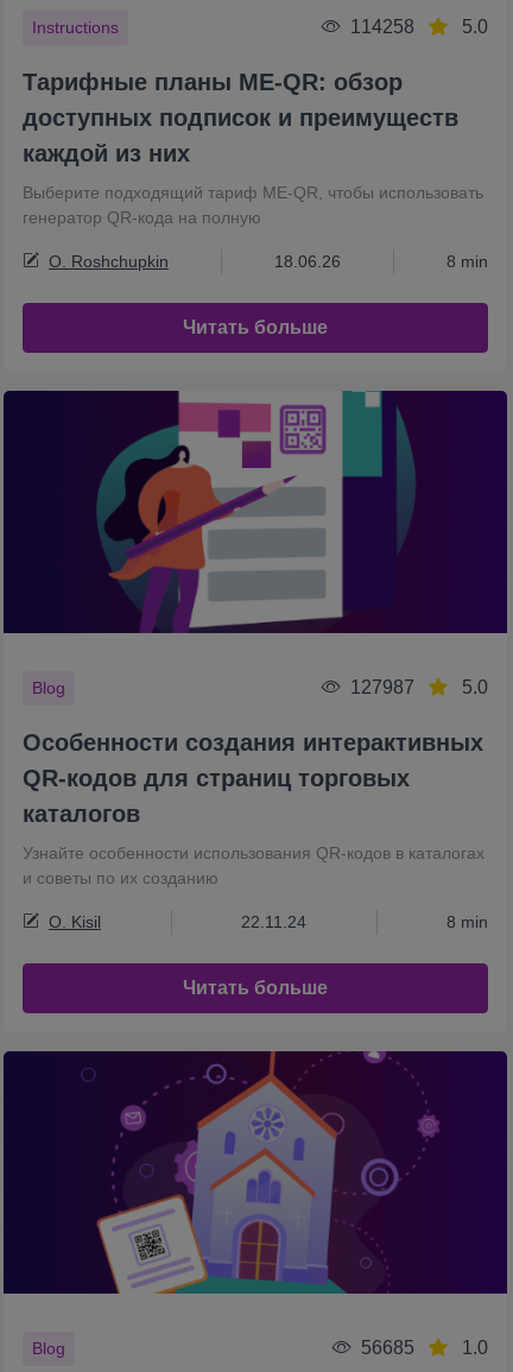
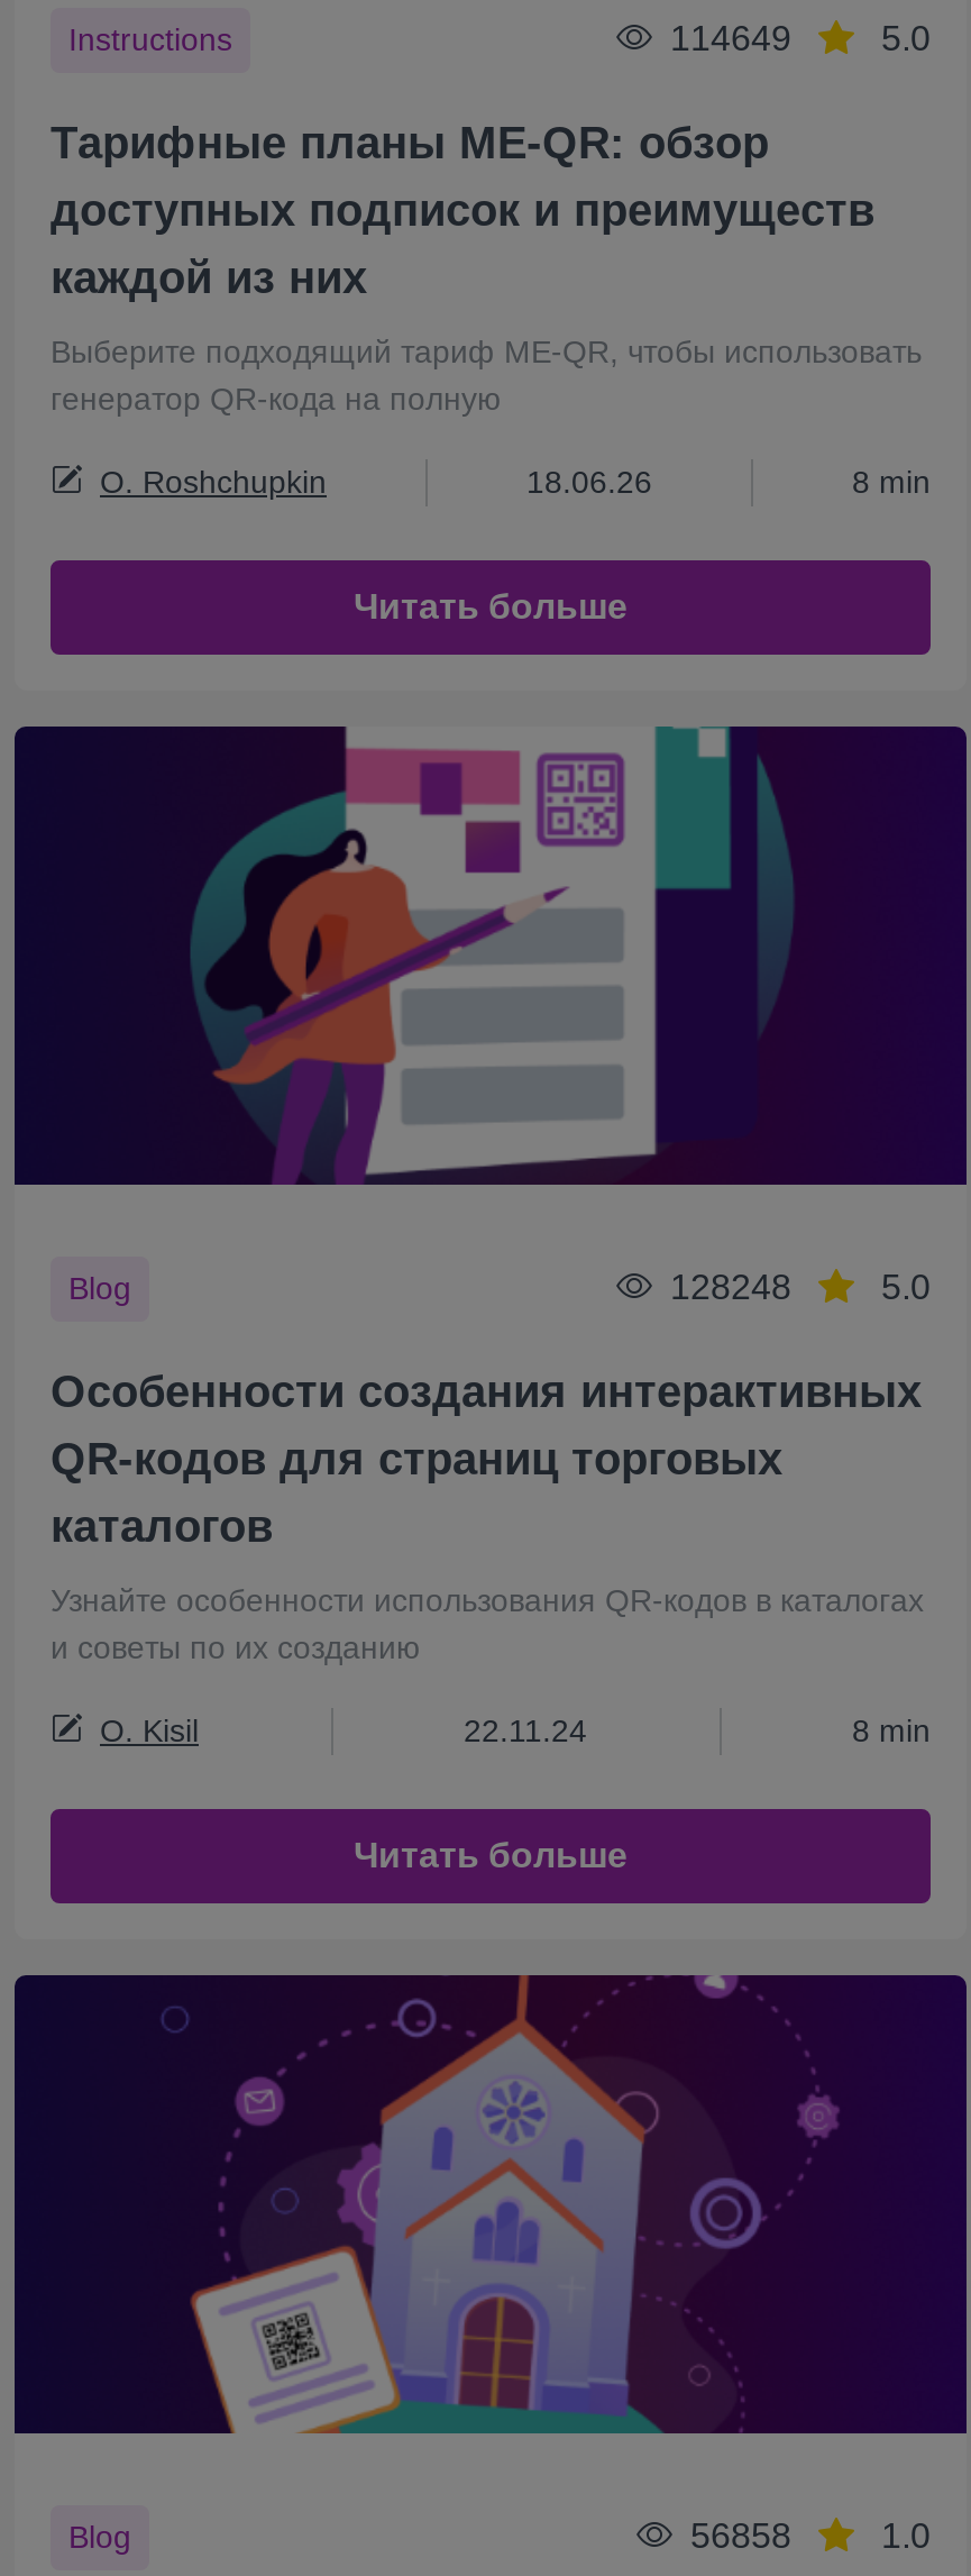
- 114258
+ 114649

- 127987
+ 128248

- 56685
+ 56858
